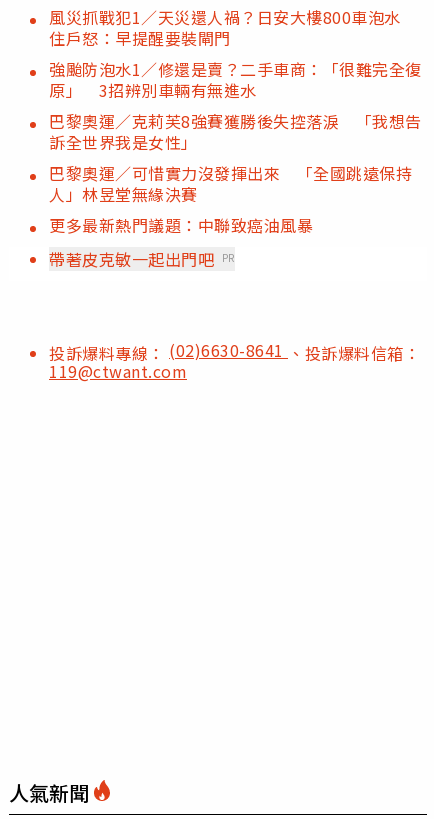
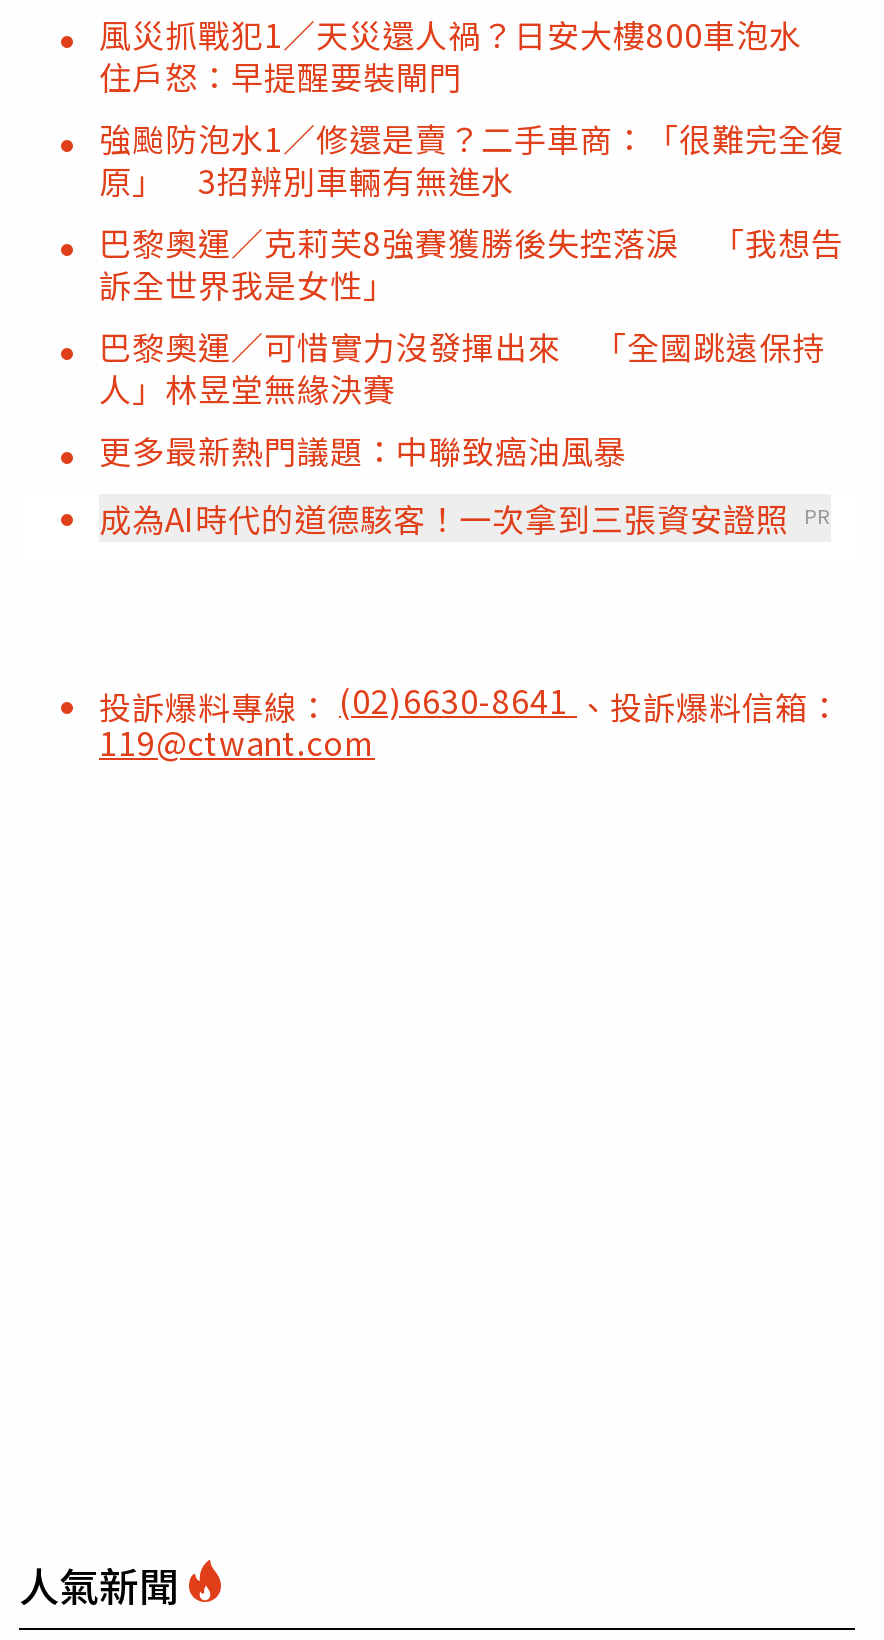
- 帶著皮克敏一起出門吧 PR
+ 成為AI時代的道德駭客！一次拿到三張資安證照 PR
